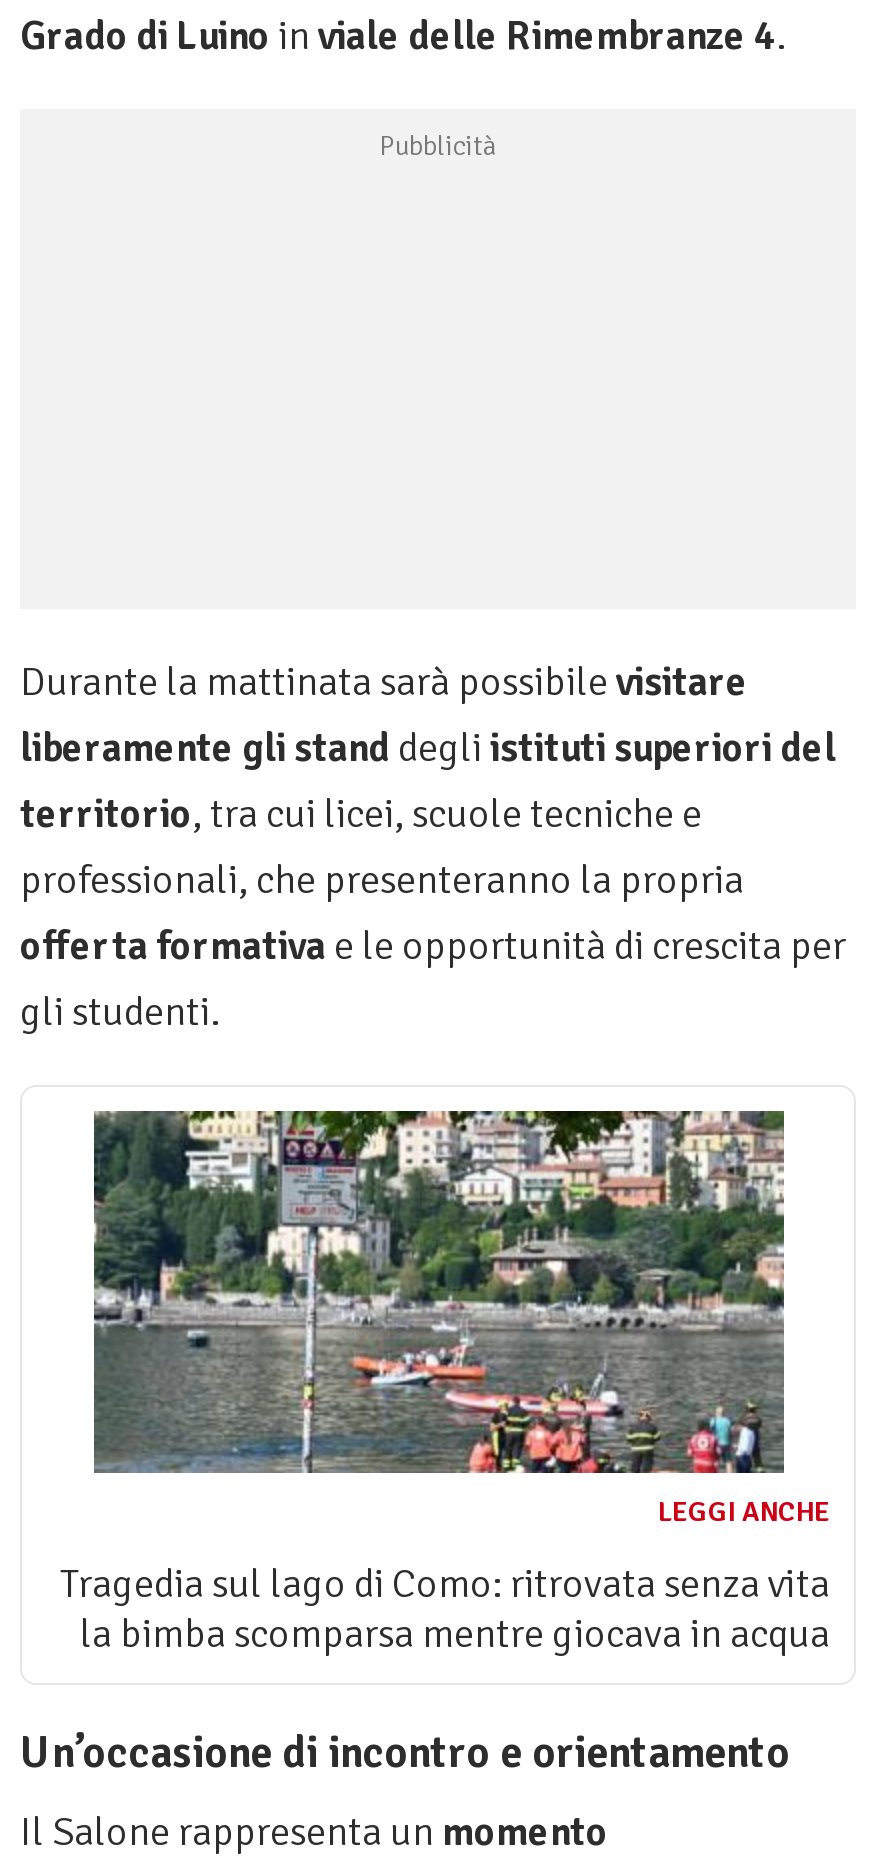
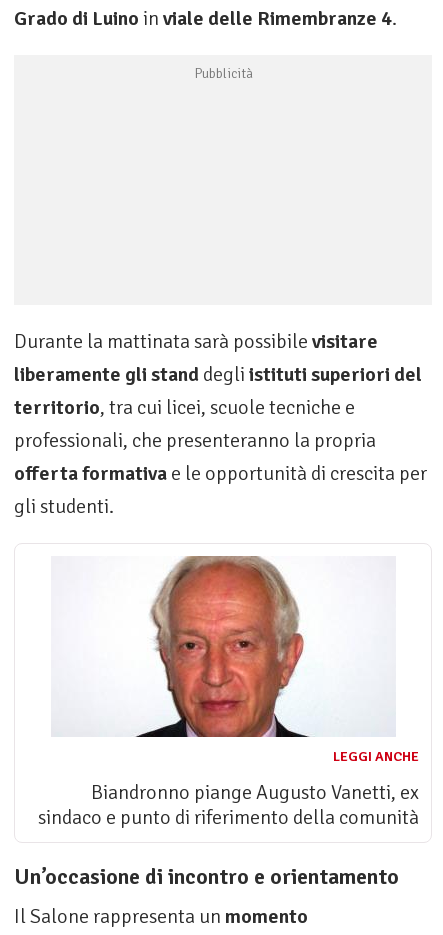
- [image]
+ [image]

- Tragedia sul lago di Como: ritrovata senza vita
- la bimba scomparsa mentre giocava in acqua
+ Biandronno piange Augusto Vanetti, ex
+ sindaco e punto di riferimento della comunità
